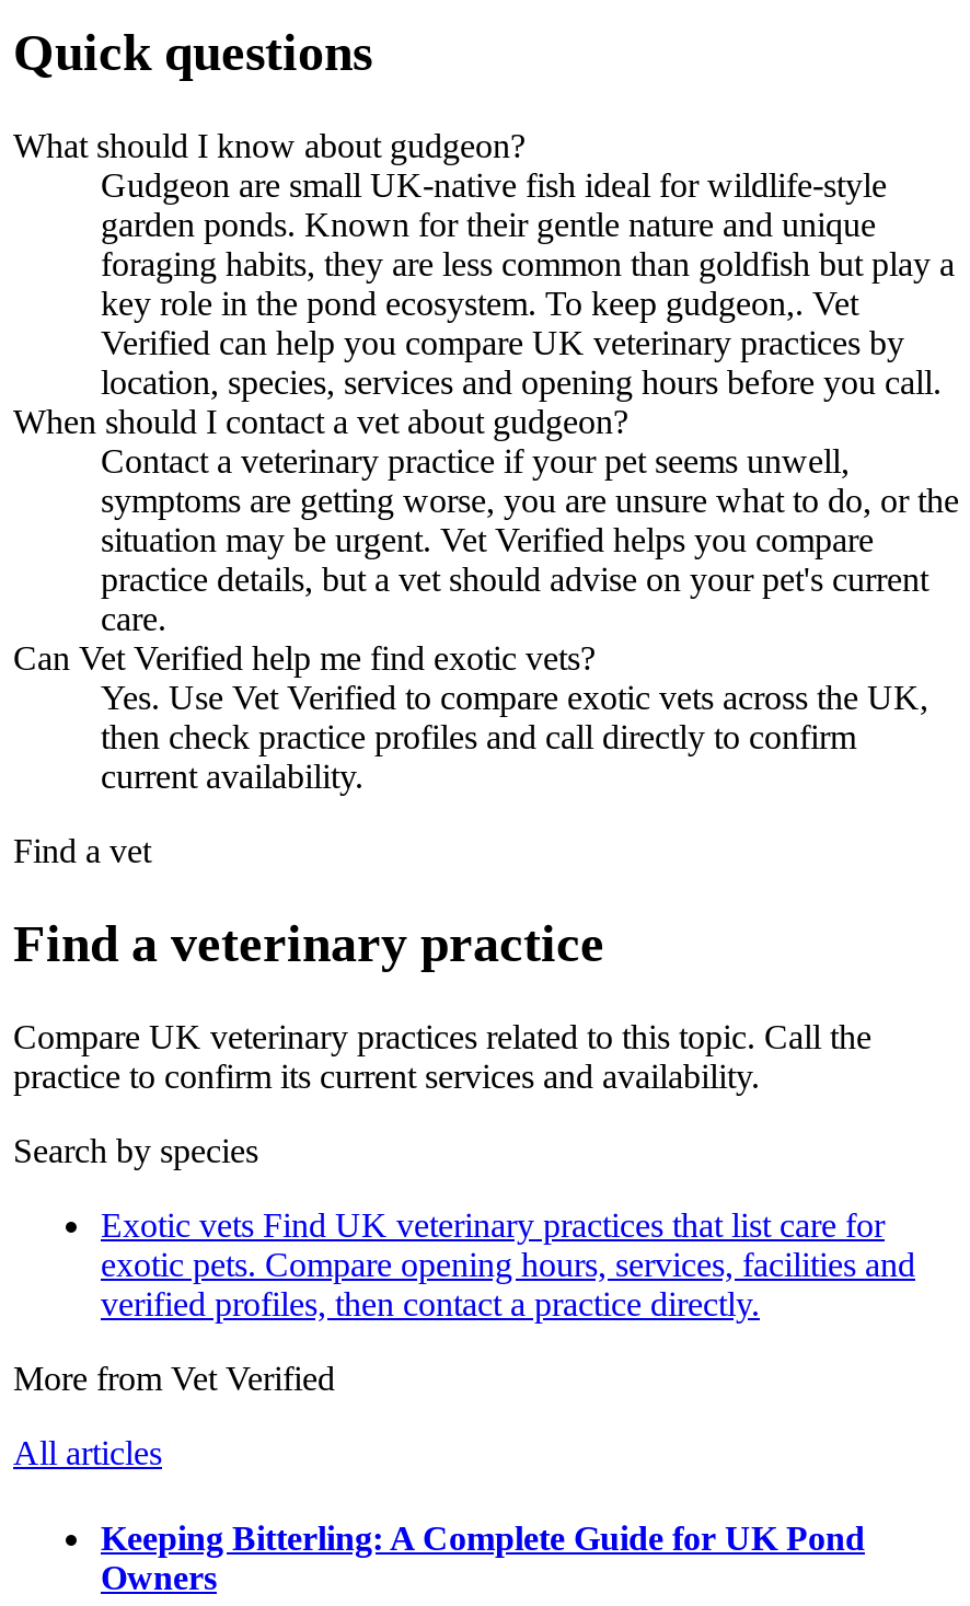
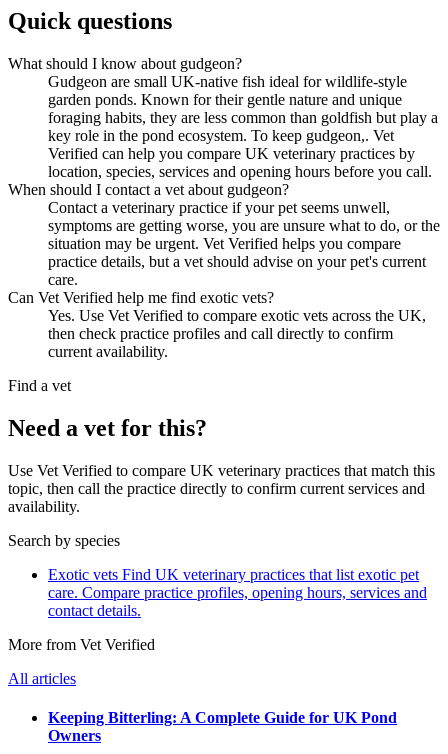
- Find a veterinary practice
+ Need a vet for this?

- Compare UK veterinary practices related to this topic. Call the
- practice to confirm its current services and availability.
+ Use Vet Verified to compare UK veterinary practices that match this
+ topic, then call the practice directly to confirm current services and
+ availability.

- Exotic vets Find UK veterinary practices that list care for
- exotic pets. Compare opening hours, services, facilities and
- verified profiles, then contact a practice directly.
+ Exotic vets Find UK veterinary practices that list exotic pet
+ care. Compare practice profiles, opening hours, services and
+ contact details.
